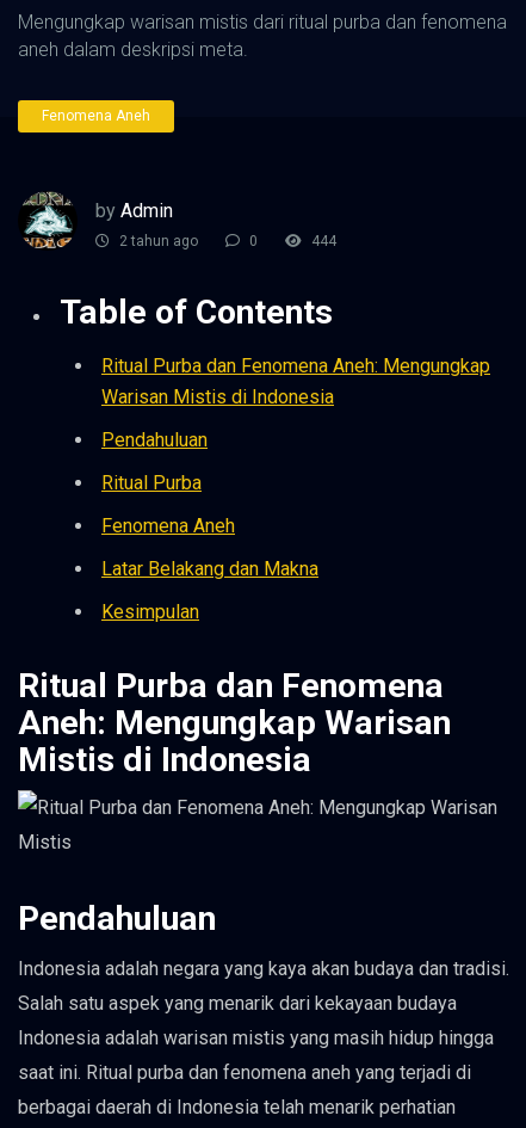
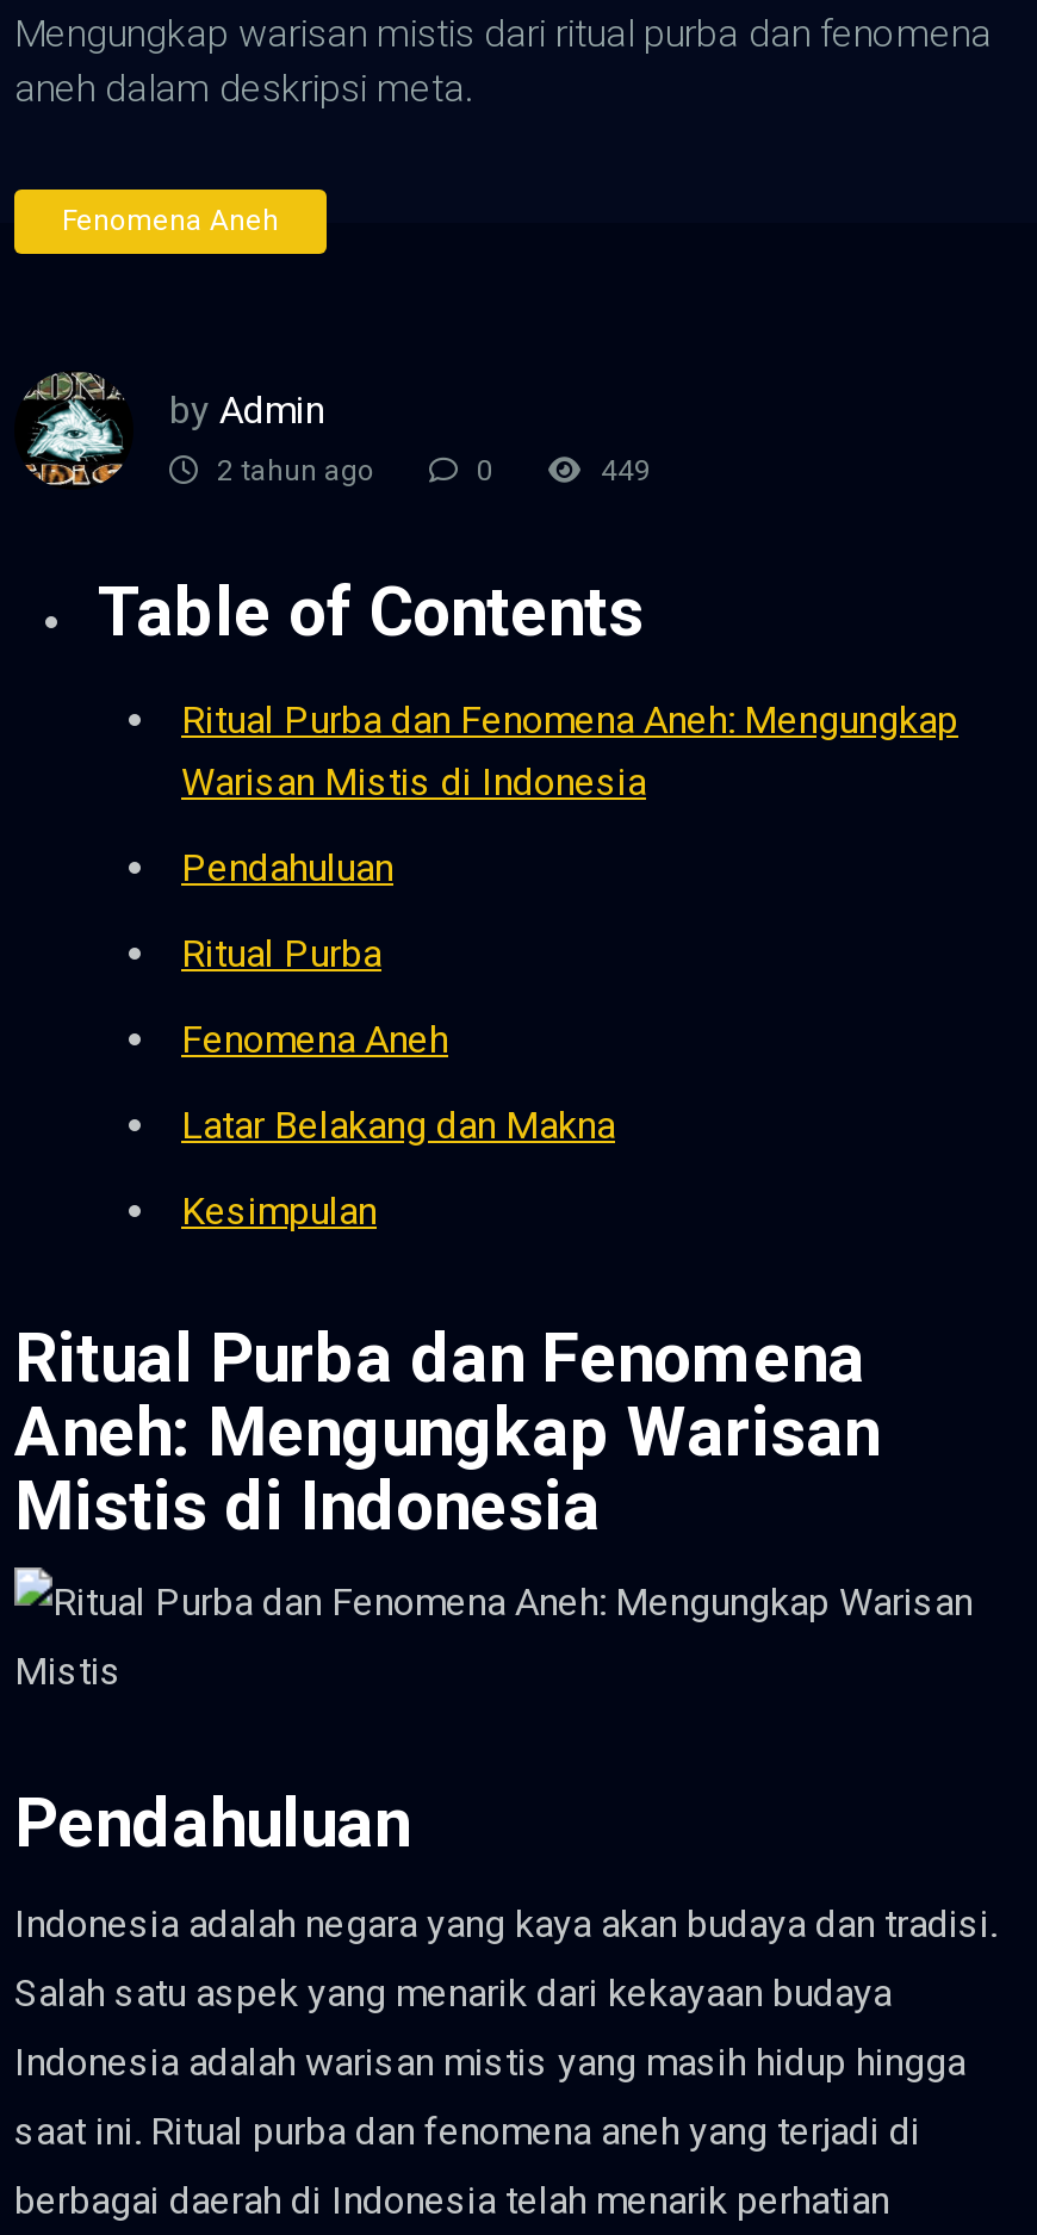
- 444
+ 449
